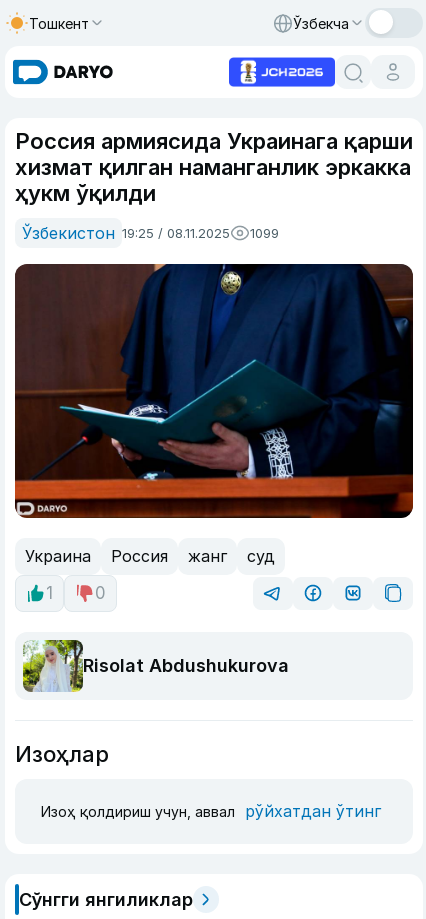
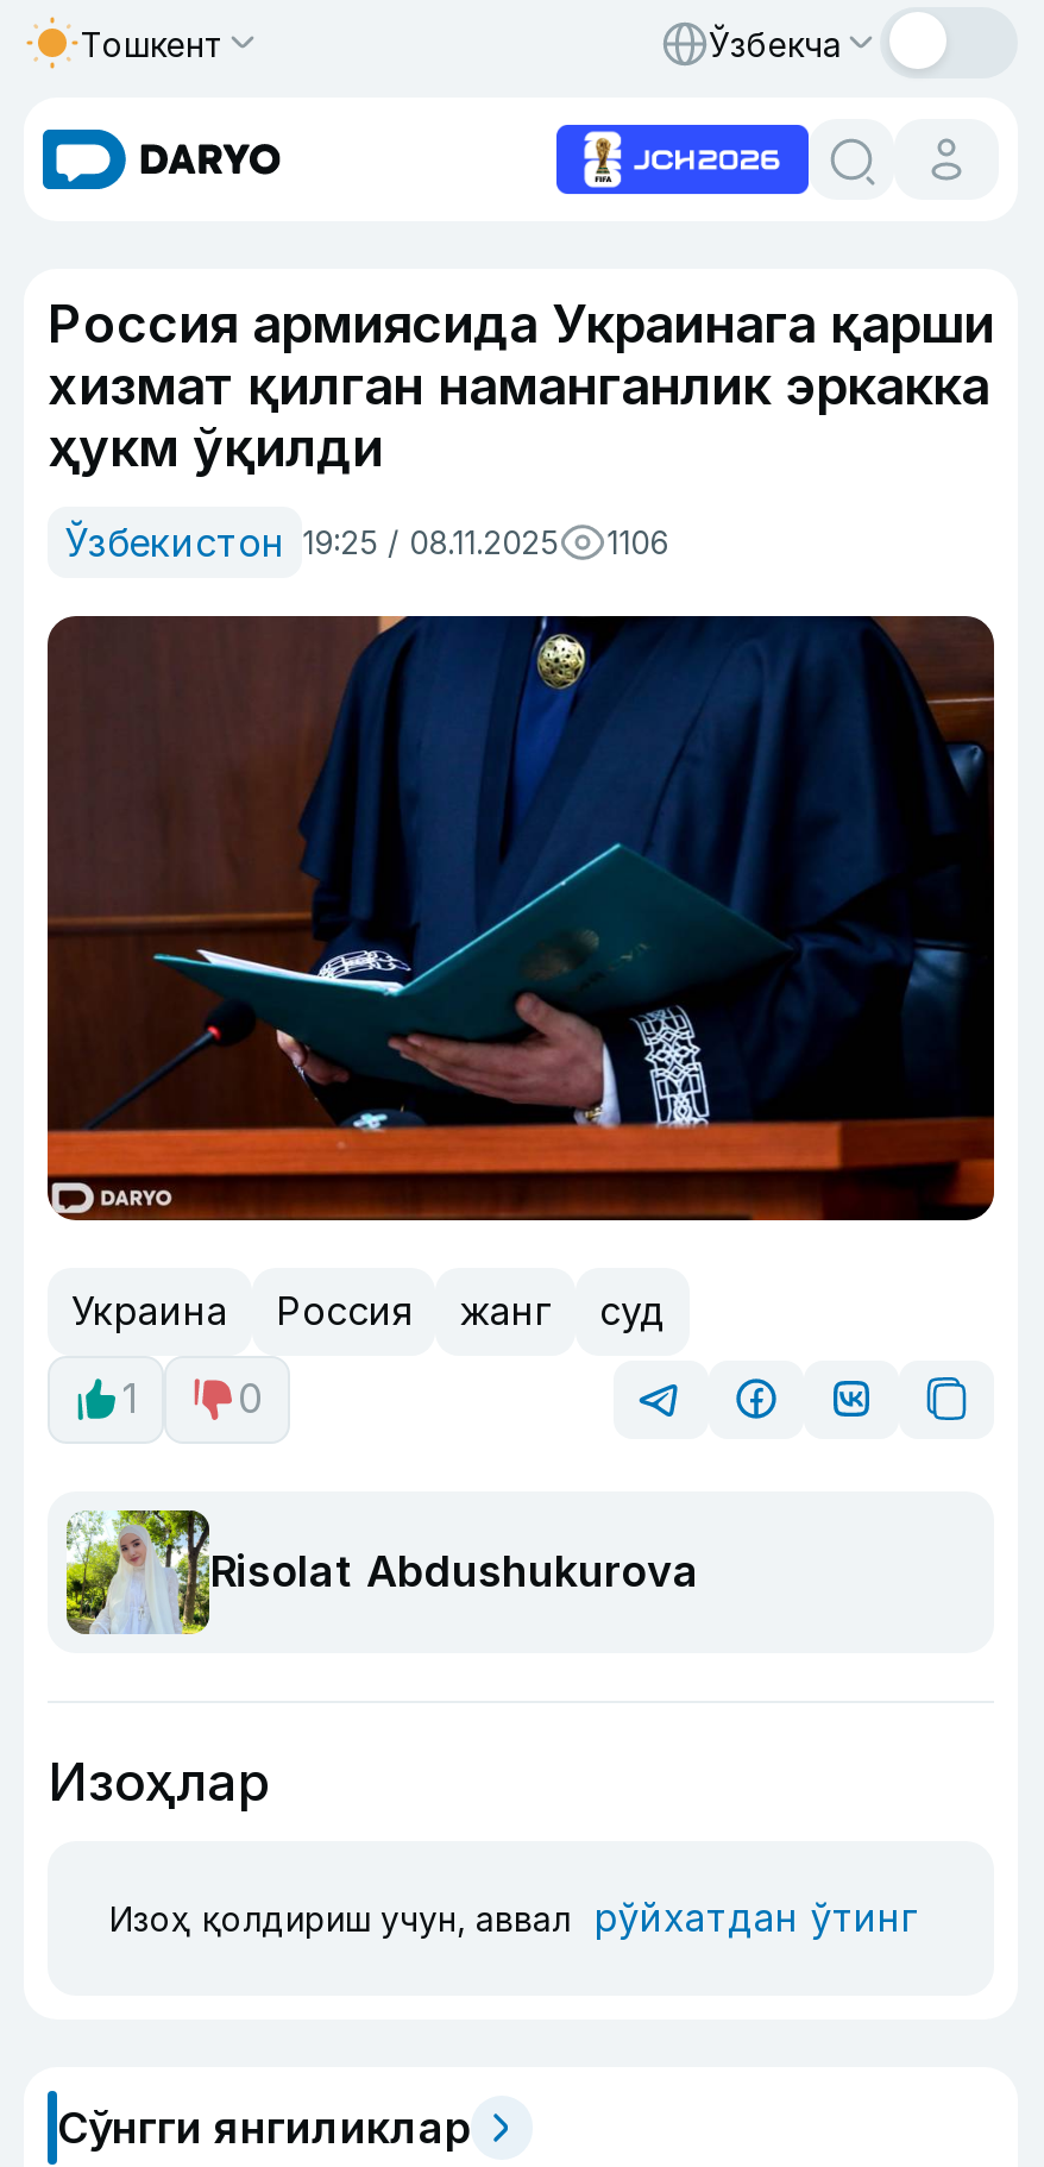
- Ўзбекистон 19:25 / 08.11.2025 1099
+ Ўзбекистон 19:25 / 08.11.2025 1106
